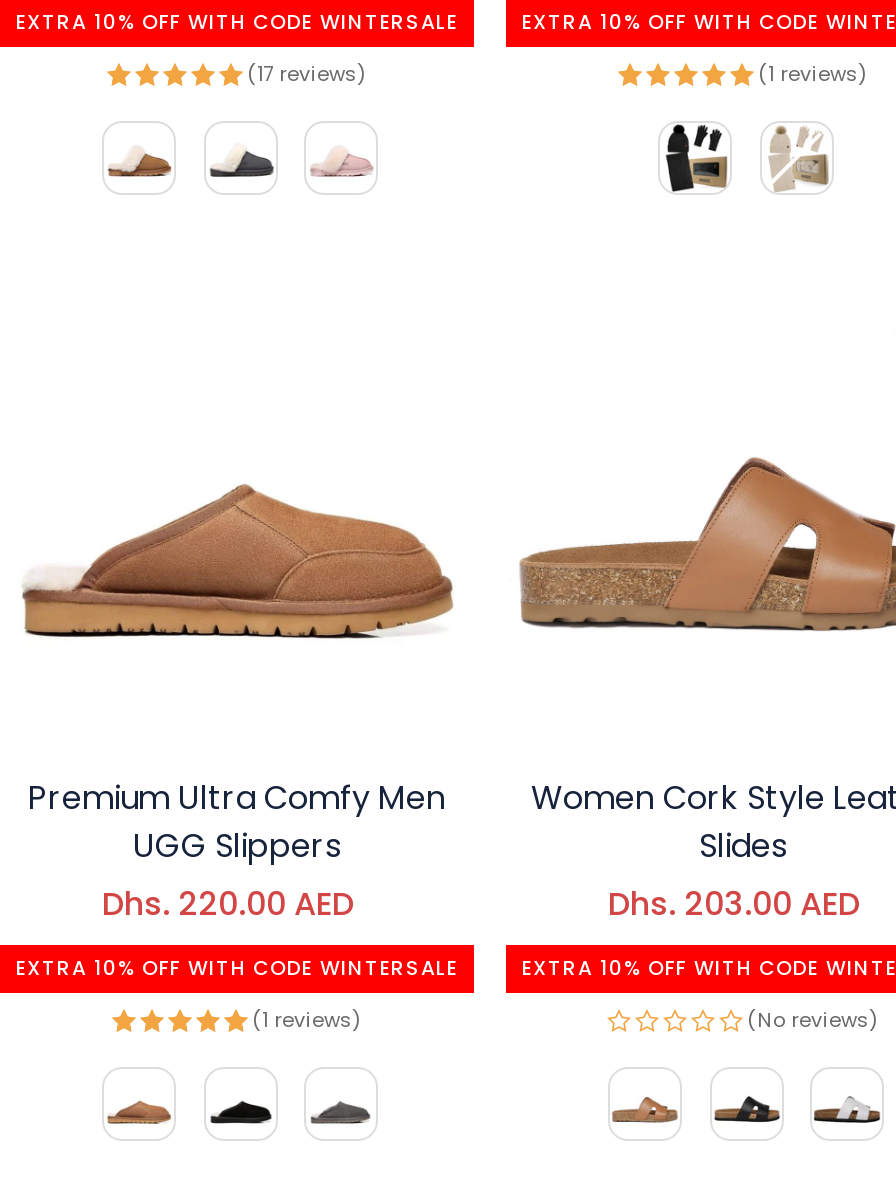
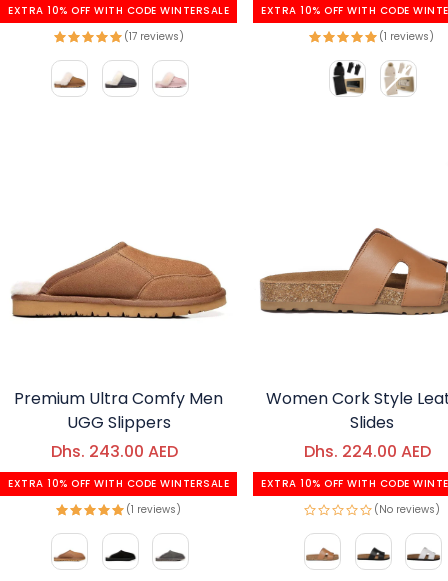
- Dhs. 220.00 AED
+ Dhs. 243.00 AED

- Dhs. 203.00 AED
+ Dhs. 224.00 AED
